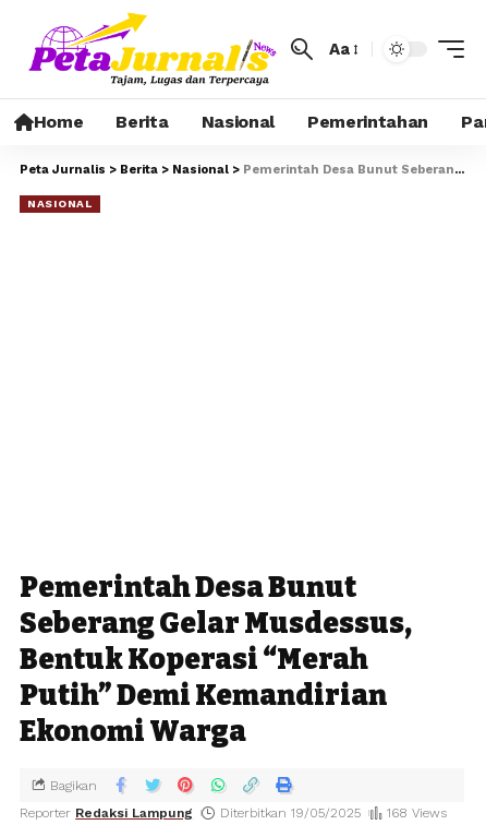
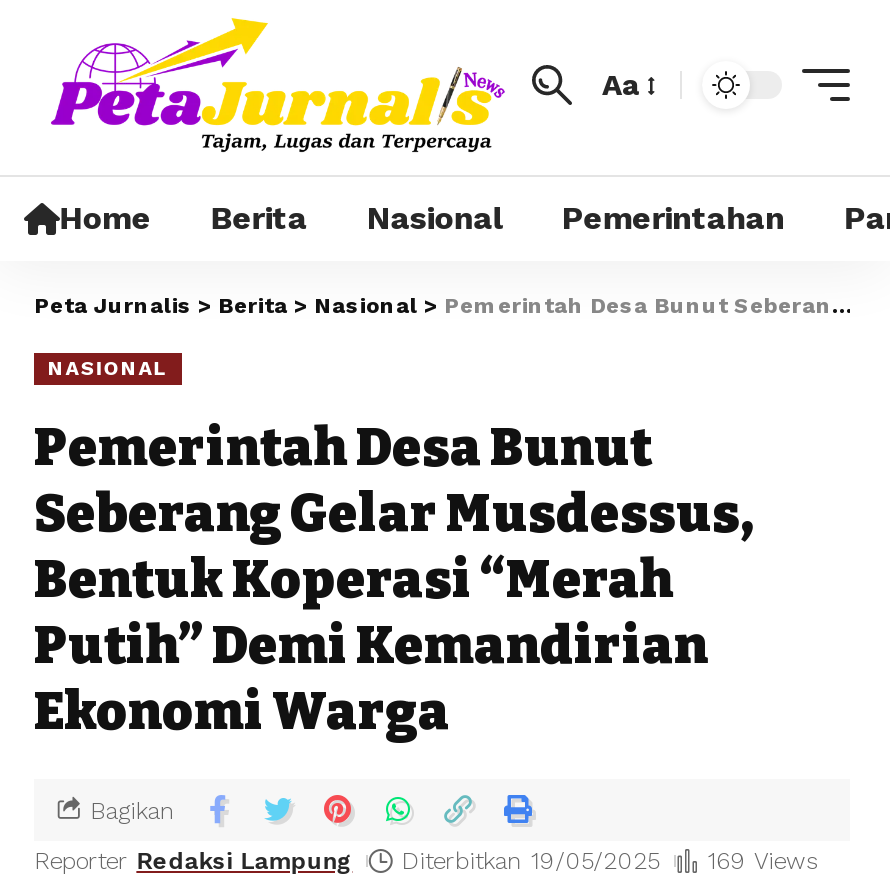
- Reporter Redaksi Lampung Diterbitkan 19/05/2025 168 Views
+ Reporter Redaksi Lampung Diterbitkan 19/05/2025 169 Views
